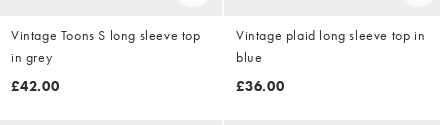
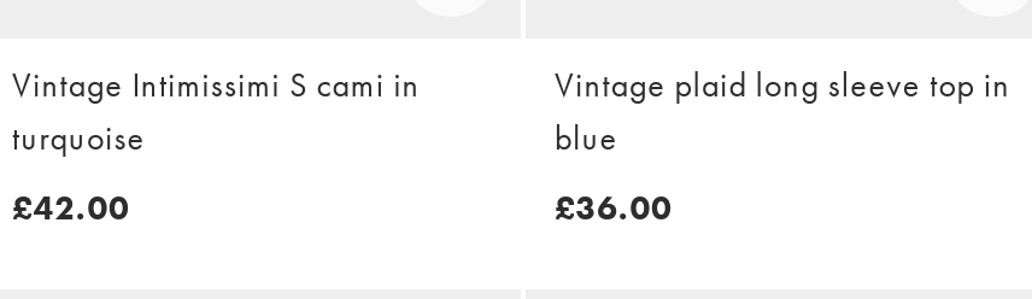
- Vintage Toons S long sleeve top
- in grey
+ Vintage Intimissimi S cami in
+ turquoise
